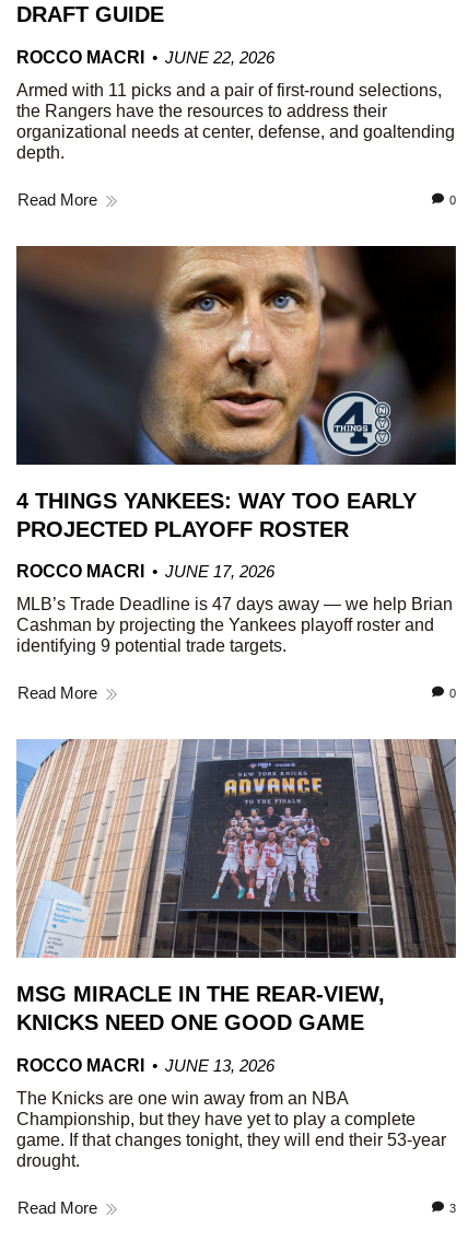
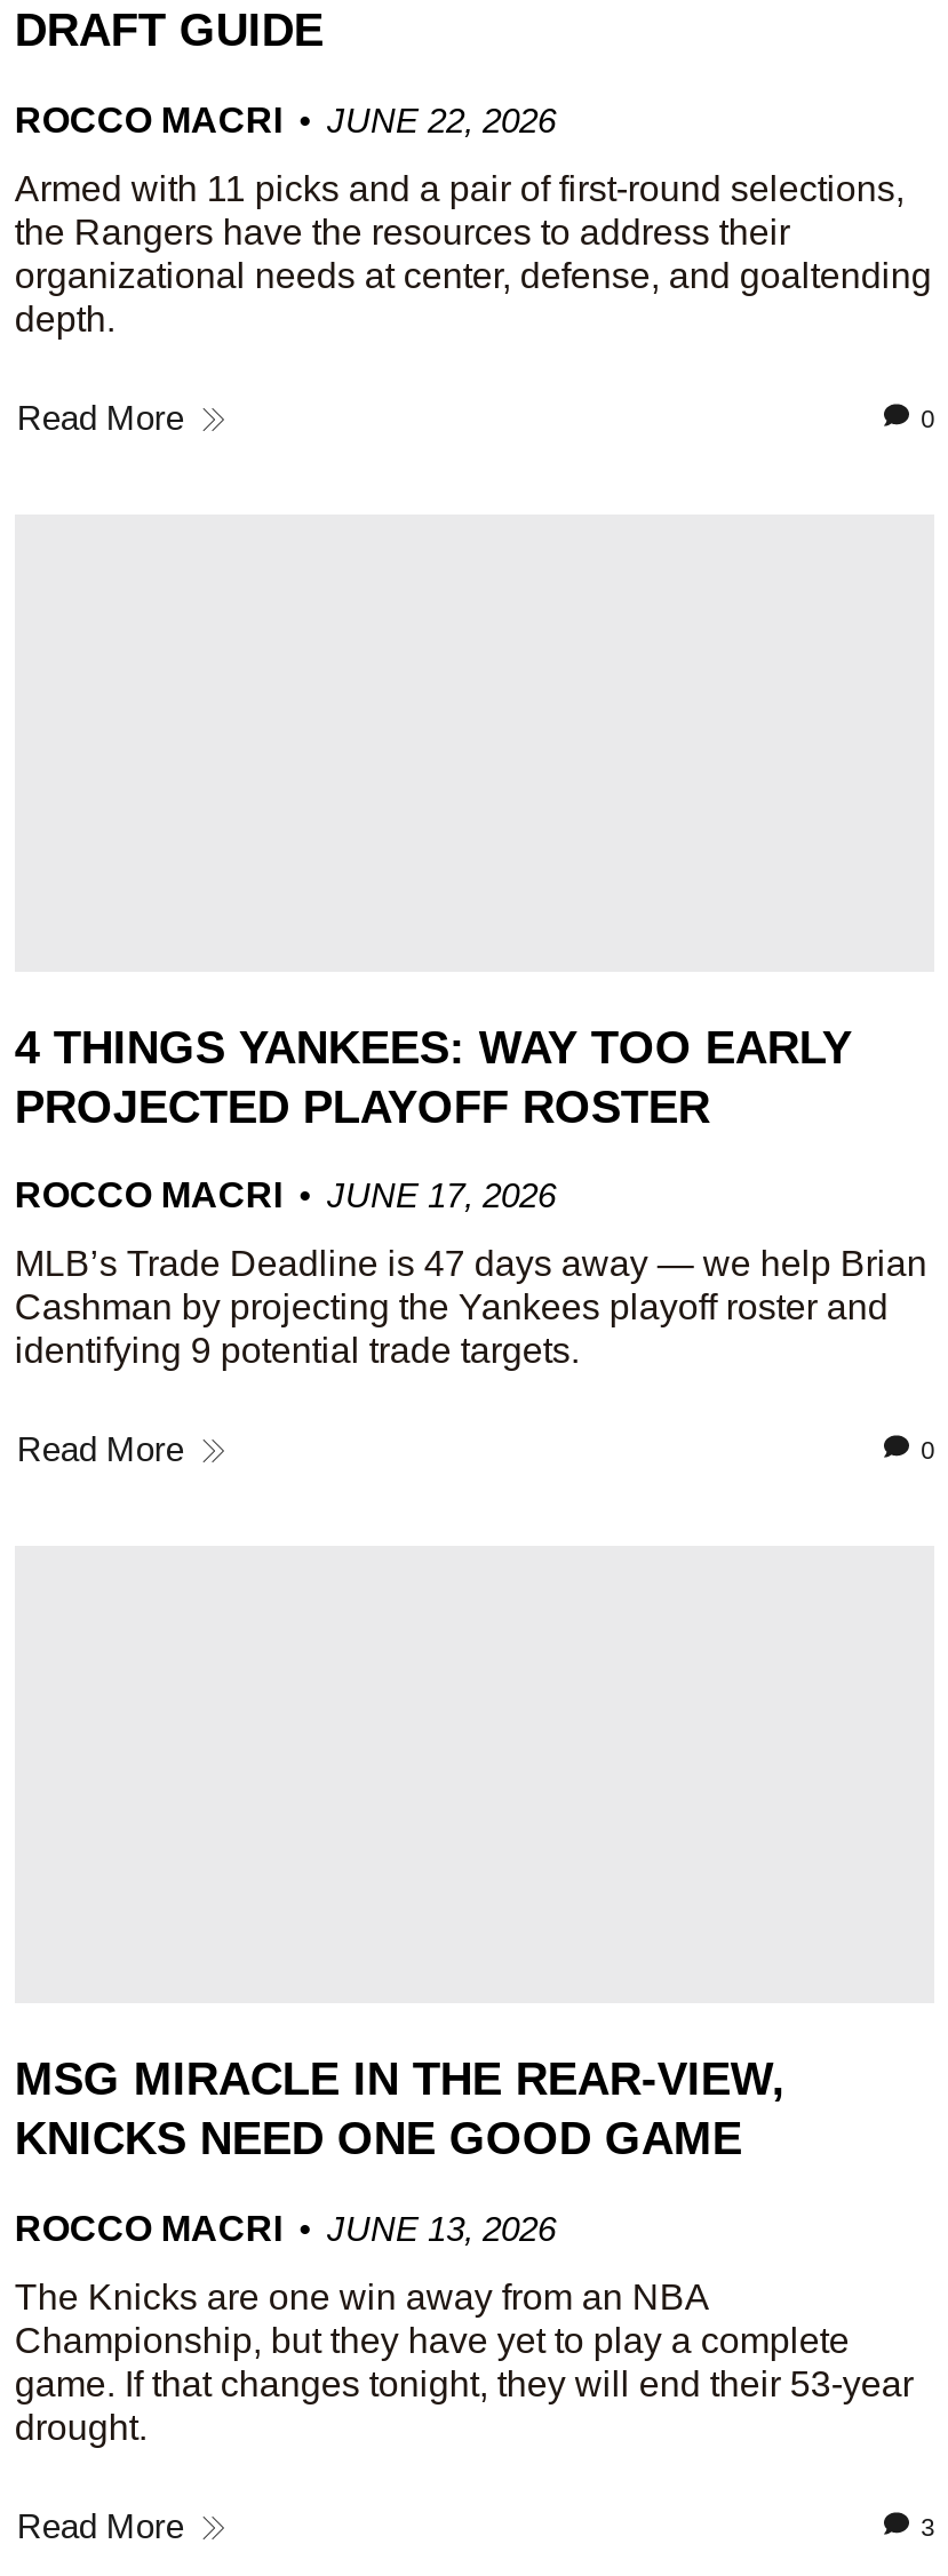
- [image]

- [image]
